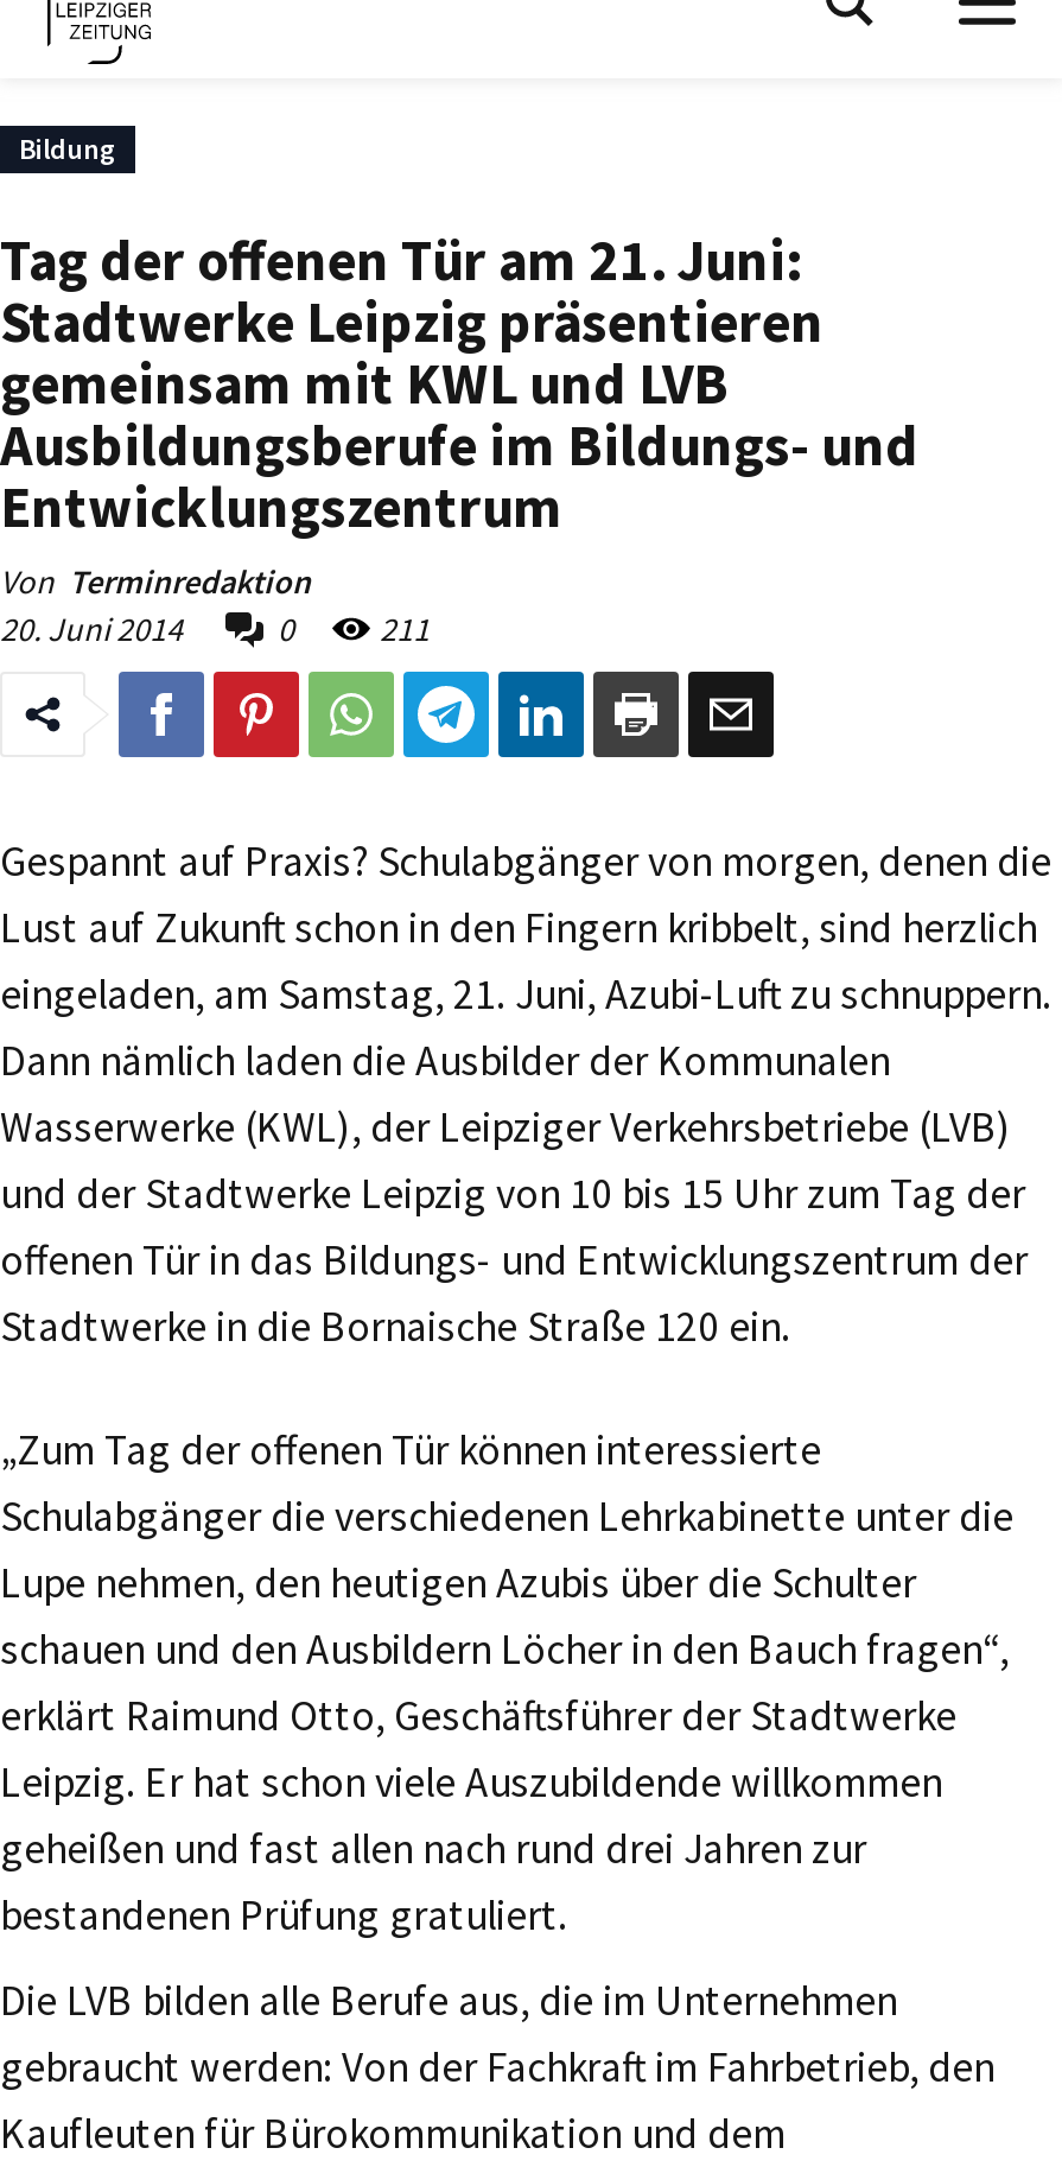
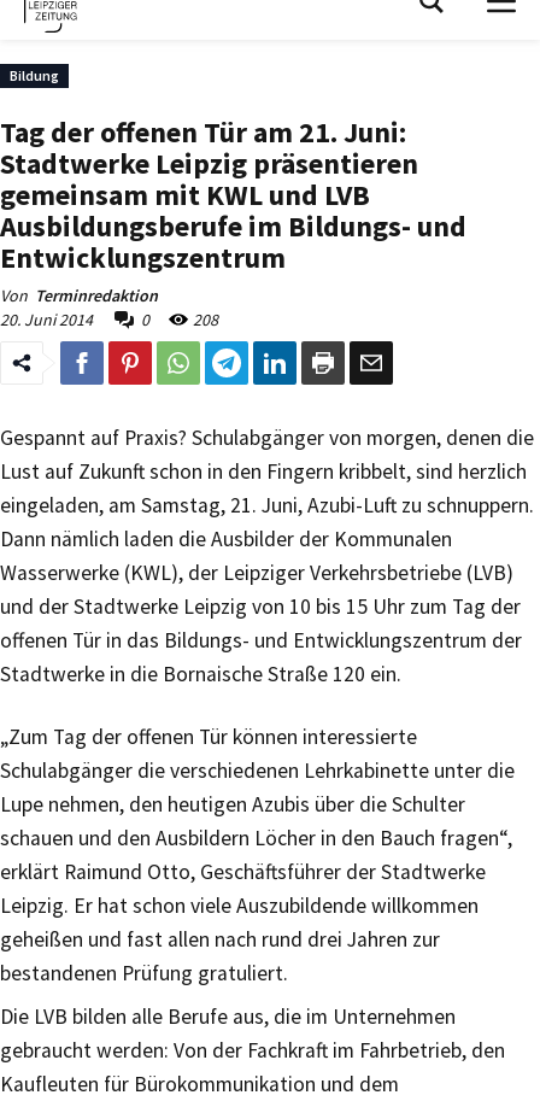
- 0 211
+ 0 208
